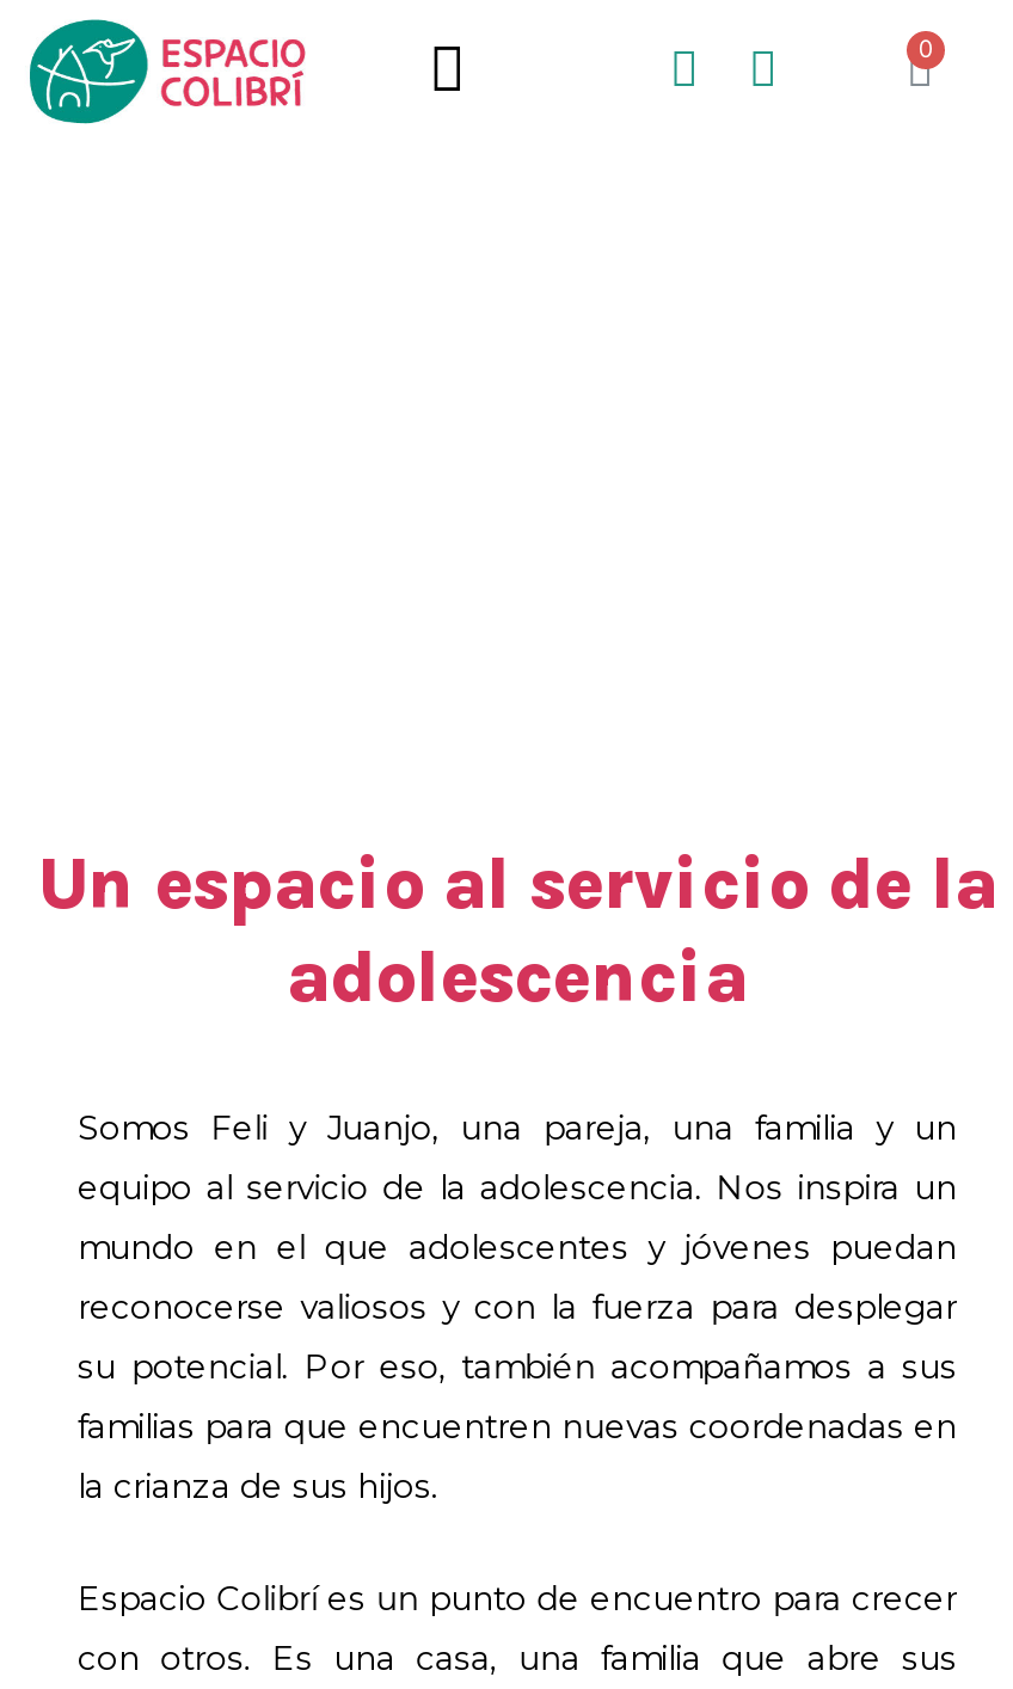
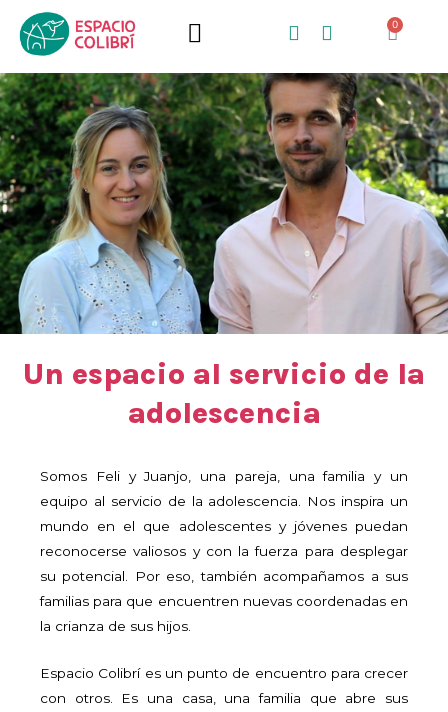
+ [image]
